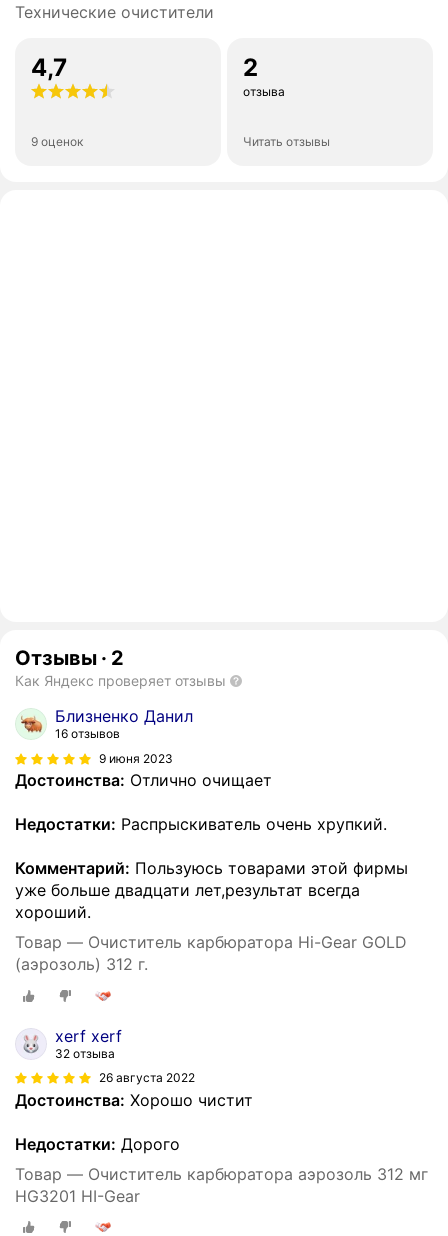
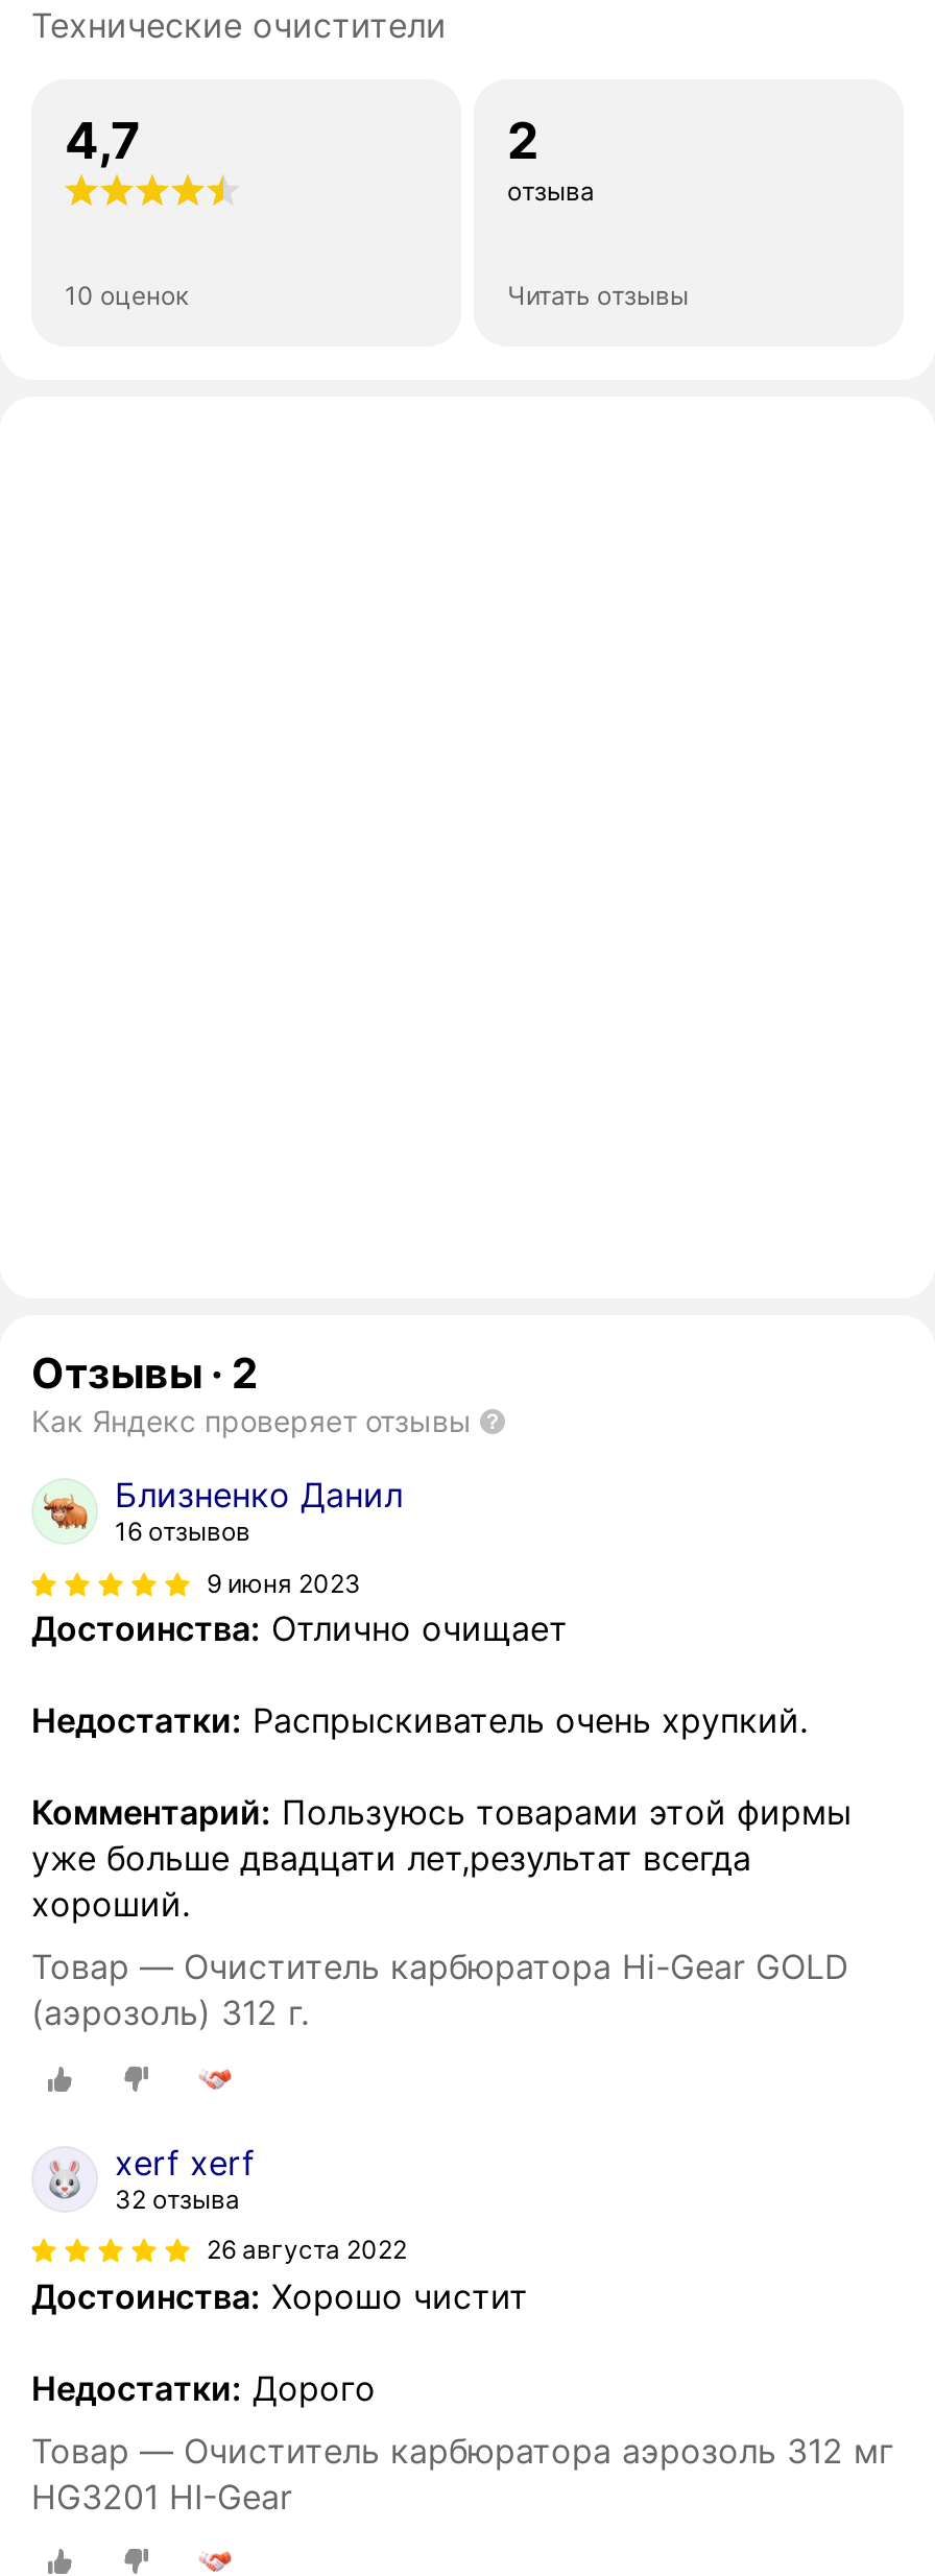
- 9 оценок
+ 10 оценок
